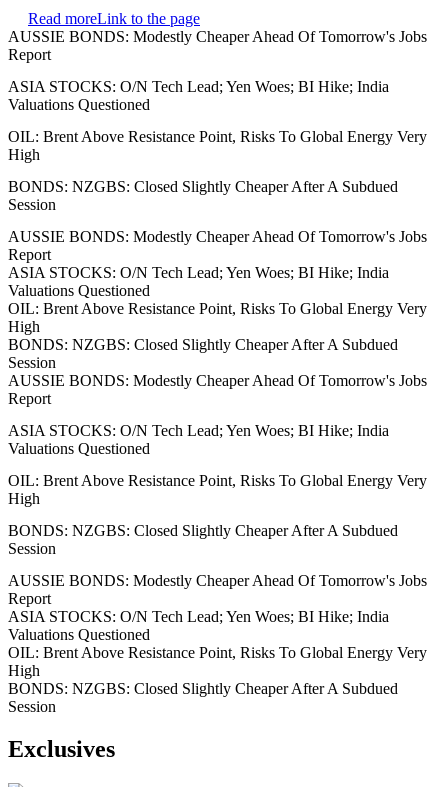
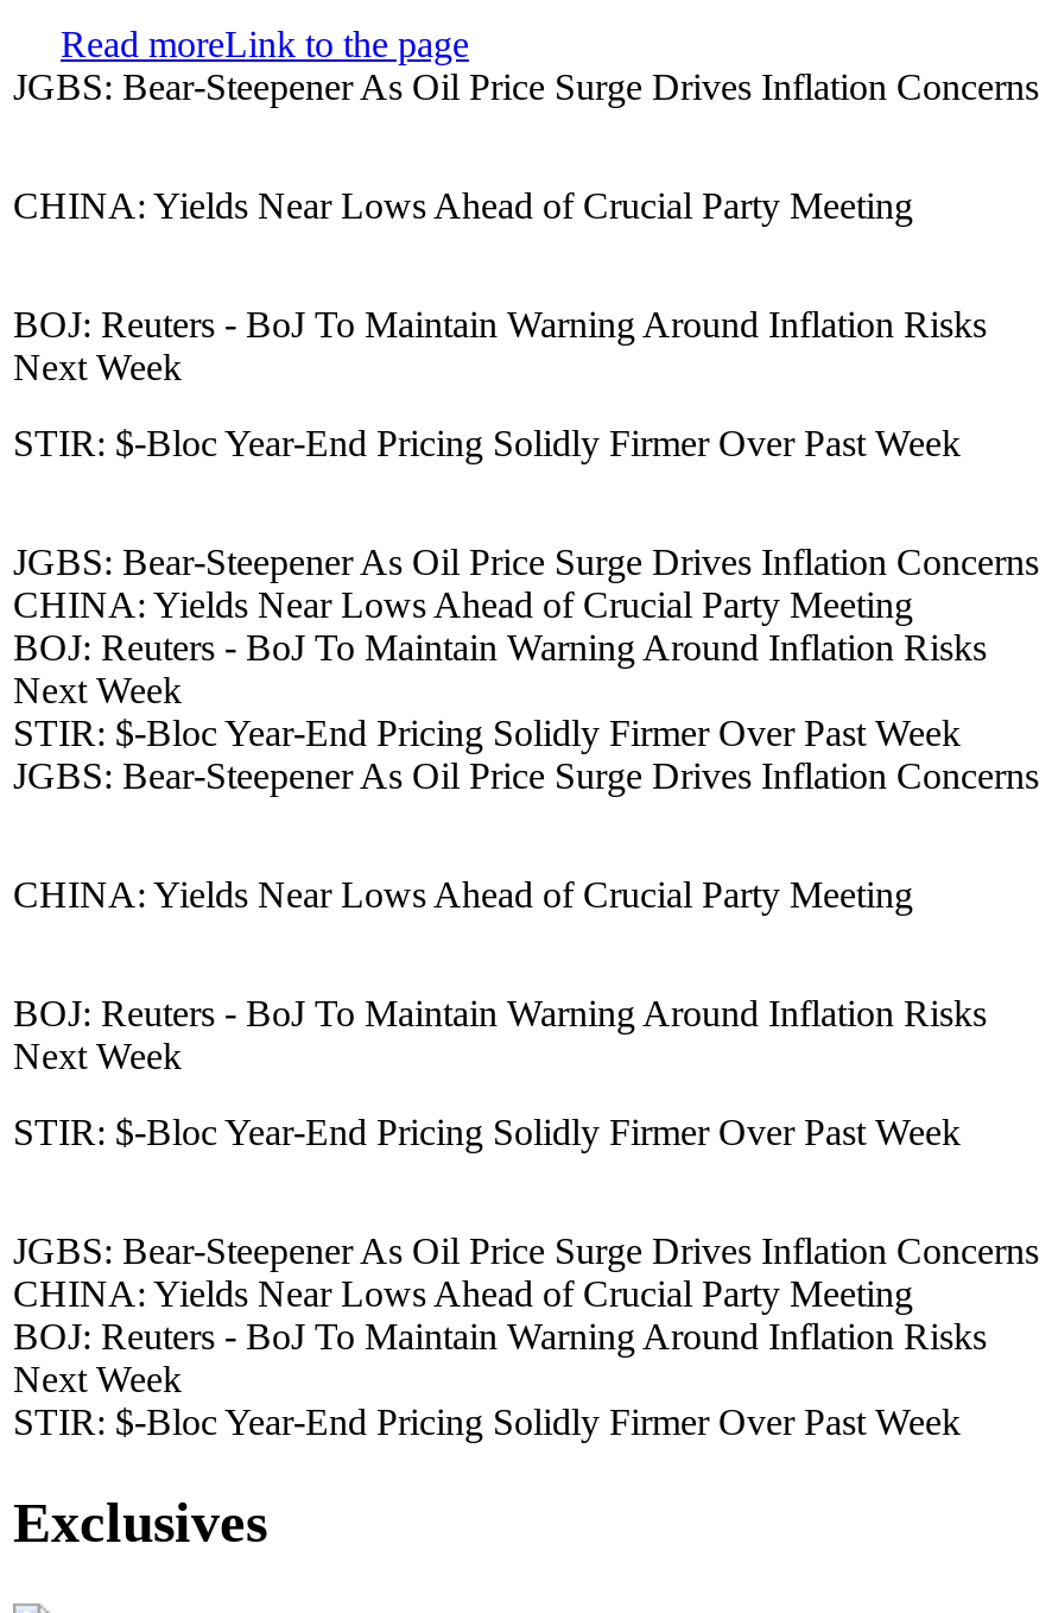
- AUSSIE BONDS: Modestly Cheaper Ahead Of Tomorrow's Jobs
- Report
+ JGBS: Bear-Steepener As Oil Price Surge Drives Inflation Concerns

- ASIA STOCKS: O/N Tech Lead; Yen Woes; BI Hike; India
- Valuations Questioned
+ CHINA: Yields Near Lows Ahead of Crucial Party Meeting

- OIL: Brent Above Resistance Point, Risks To Global Energy Very
- High
+ BOJ: Reuters - BoJ To Maintain Warning Around Inflation Risks
+ Next Week

- BONDS: NZGBS: Closed Slightly Cheaper After A Subdued
- Session
+ STIR: $-Bloc Year-End Pricing Solidly Firmer Over Past Week

- AUSSIE BONDS: Modestly Cheaper Ahead Of Tomorrow's Jobs
- Report
- ASIA STOCKS: O/N Tech Lead; Yen Woes; BI Hike; India
- Valuations Questioned
- OIL: Brent Above Resistance Point, Risks To Global Energy Very
- High
- BONDS: NZGBS: Closed Slightly Cheaper After A Subdued
- Session
- AUSSIE BONDS: Modestly Cheaper Ahead Of Tomorrow's Jobs
- Report
+ JGBS: Bear-Steepener As Oil Price Surge Drives Inflation Concerns
+ CHINA: Yields Near Lows Ahead of Crucial Party Meeting
+ BOJ: Reuters - BoJ To Maintain Warning Around Inflation Risks
+ Next Week
+ STIR: $-Bloc Year-End Pricing Solidly Firmer Over Past Week
+ JGBS: Bear-Steepener As Oil Price Surge Drives Inflation Concerns

- ASIA STOCKS: O/N Tech Lead; Yen Woes; BI Hike; India
- Valuations Questioned
+ CHINA: Yields Near Lows Ahead of Crucial Party Meeting

- OIL: Brent Above Resistance Point, Risks To Global Energy Very
- High
+ BOJ: Reuters - BoJ To Maintain Warning Around Inflation Risks
+ Next Week

- BONDS: NZGBS: Closed Slightly Cheaper After A Subdued
- Session
+ STIR: $-Bloc Year-End Pricing Solidly Firmer Over Past Week

- AUSSIE BONDS: Modestly Cheaper Ahead Of Tomorrow's Jobs
- Report
- ASIA STOCKS: O/N Tech Lead; Yen Woes; BI Hike; India
- Valuations Questioned
- OIL: Brent Above Resistance Point, Risks To Global Energy Very
- High
- BONDS: NZGBS: Closed Slightly Cheaper After A Subdued
- Session
+ JGBS: Bear-Steepener As Oil Price Surge Drives Inflation Concerns
+ CHINA: Yields Near Lows Ahead of Crucial Party Meeting
+ BOJ: Reuters - BoJ To Maintain Warning Around Inflation Risks
+ Next Week
+ STIR: $-Bloc Year-End Pricing Solidly Firmer Over Past Week
